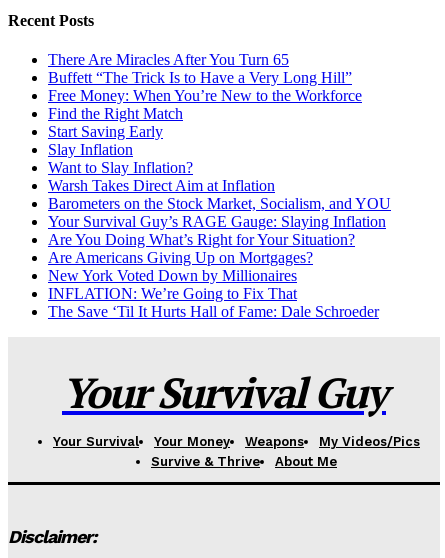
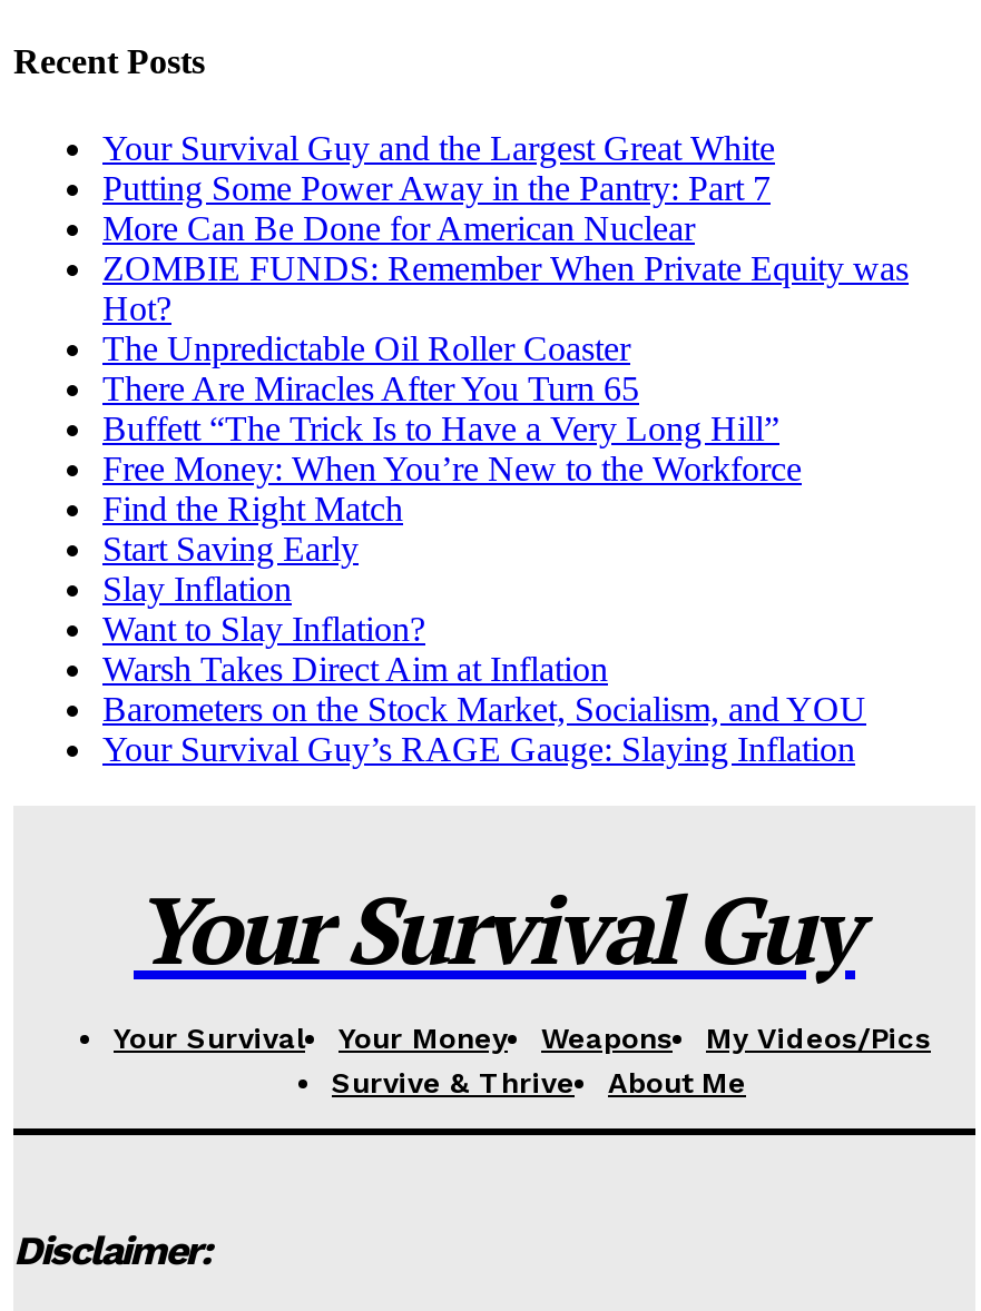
+ Your Survival Guy and the Largest Great White
+ Putting Some Power Away in the Pantry: Part 7
+ More Can Be Done for American Nuclear
+ ZOMBIE FUNDS: Remember When Private Equity was
+ Hot?
+ The Unpredictable Oil Roller Coaster

moved down: There Are Miracles After You Turn 65 | Buffett “The Trick Is to Have a Very Long Hill” | Free Money: When You’re New to the Workforce | ... | Barometers on the Stock Market, Socialism, and YOU | Your Survival Guy’s RAGE Gauge: Slaying Inflation

- Are You Doing What’s Right for Your Situation?
- Are Americans Giving Up on Mortgages?
- New York Voted Down by Millionaires
- INFLATION: We’re Going to Fix That
- The Save ‘Til It Hurts Hall of Fame: Dale Schroeder
